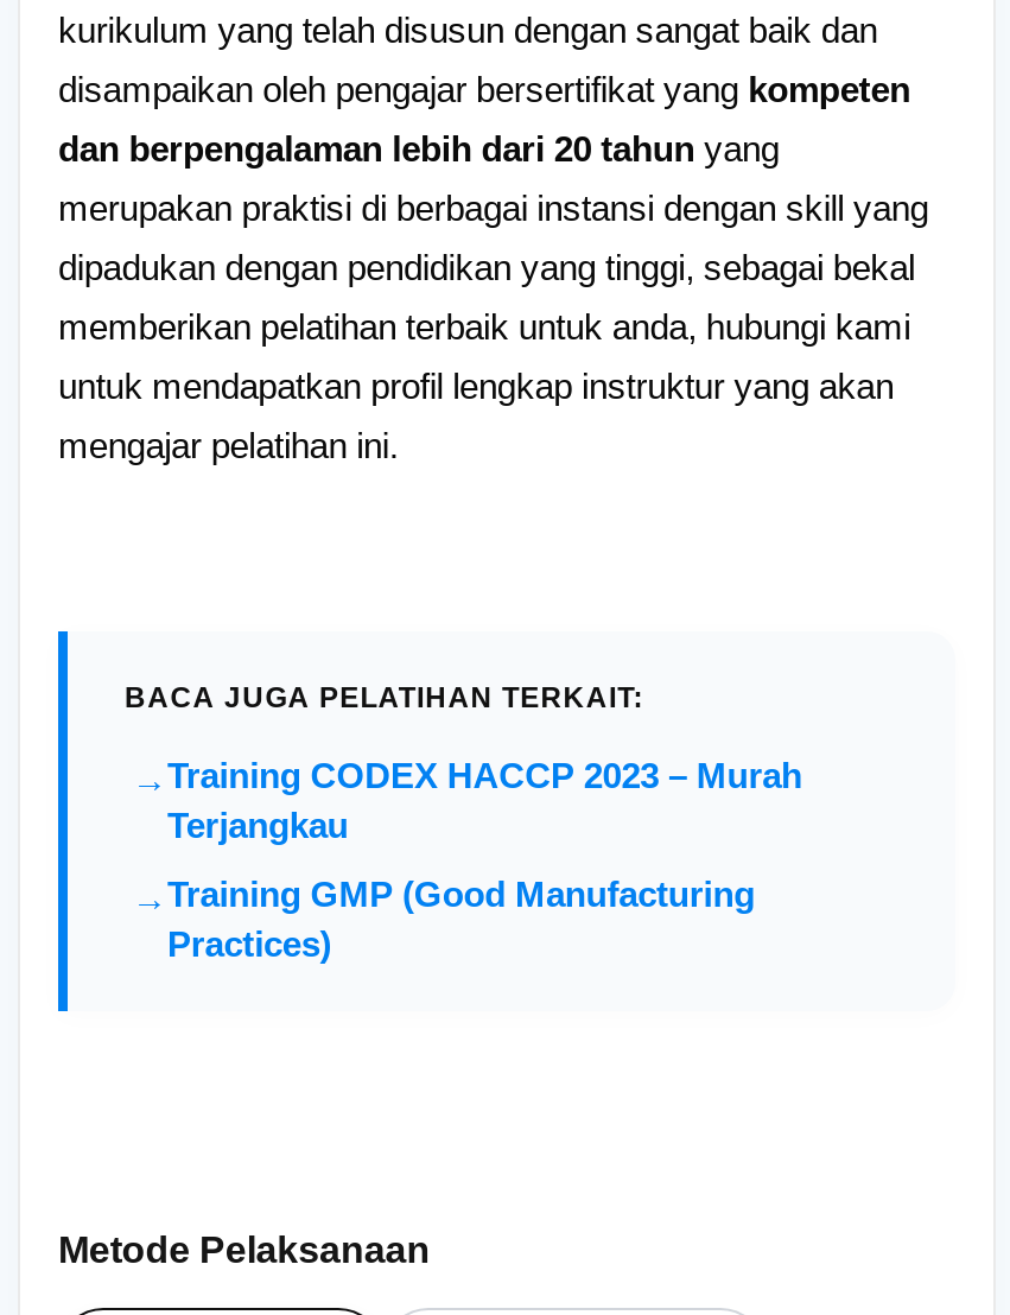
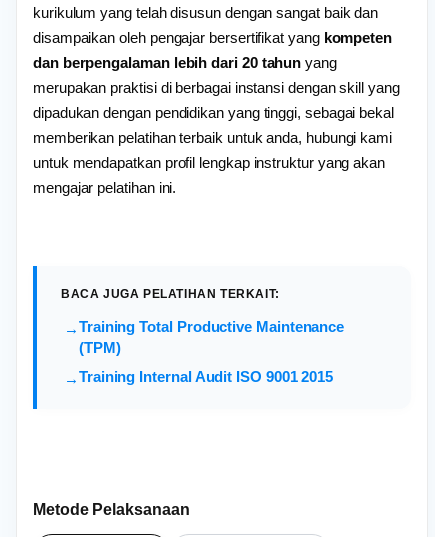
- Training CODEX HACCP 2023 – Murah
- Terjangkau
+ Training Total Productive Maintenance
+ (TPM)

- Training GMP (Good Manufacturing
- Practices)
+ Training Internal Audit ISO 9001 2015
